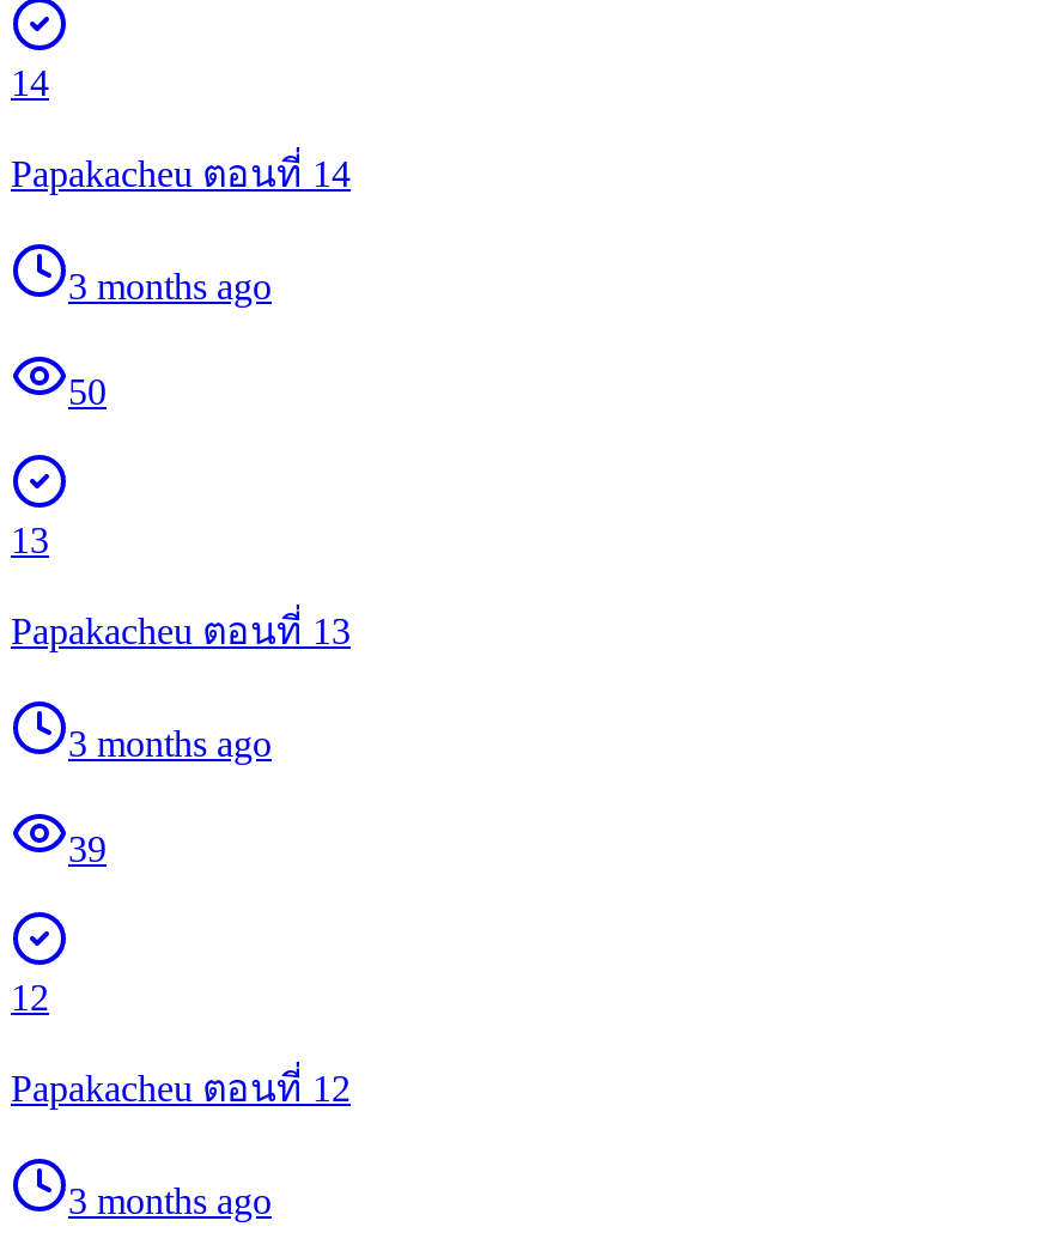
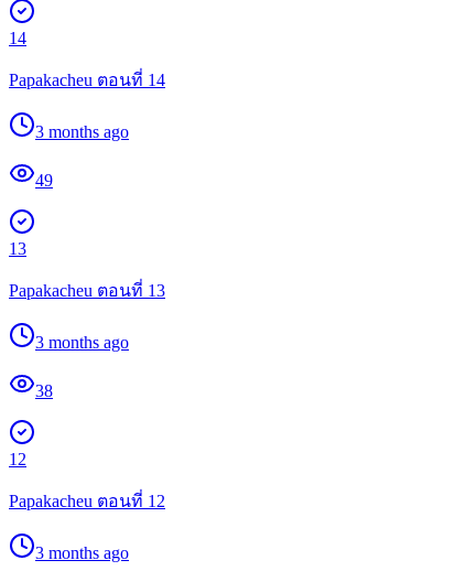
- 50
+ 49

- 39
+ 38
